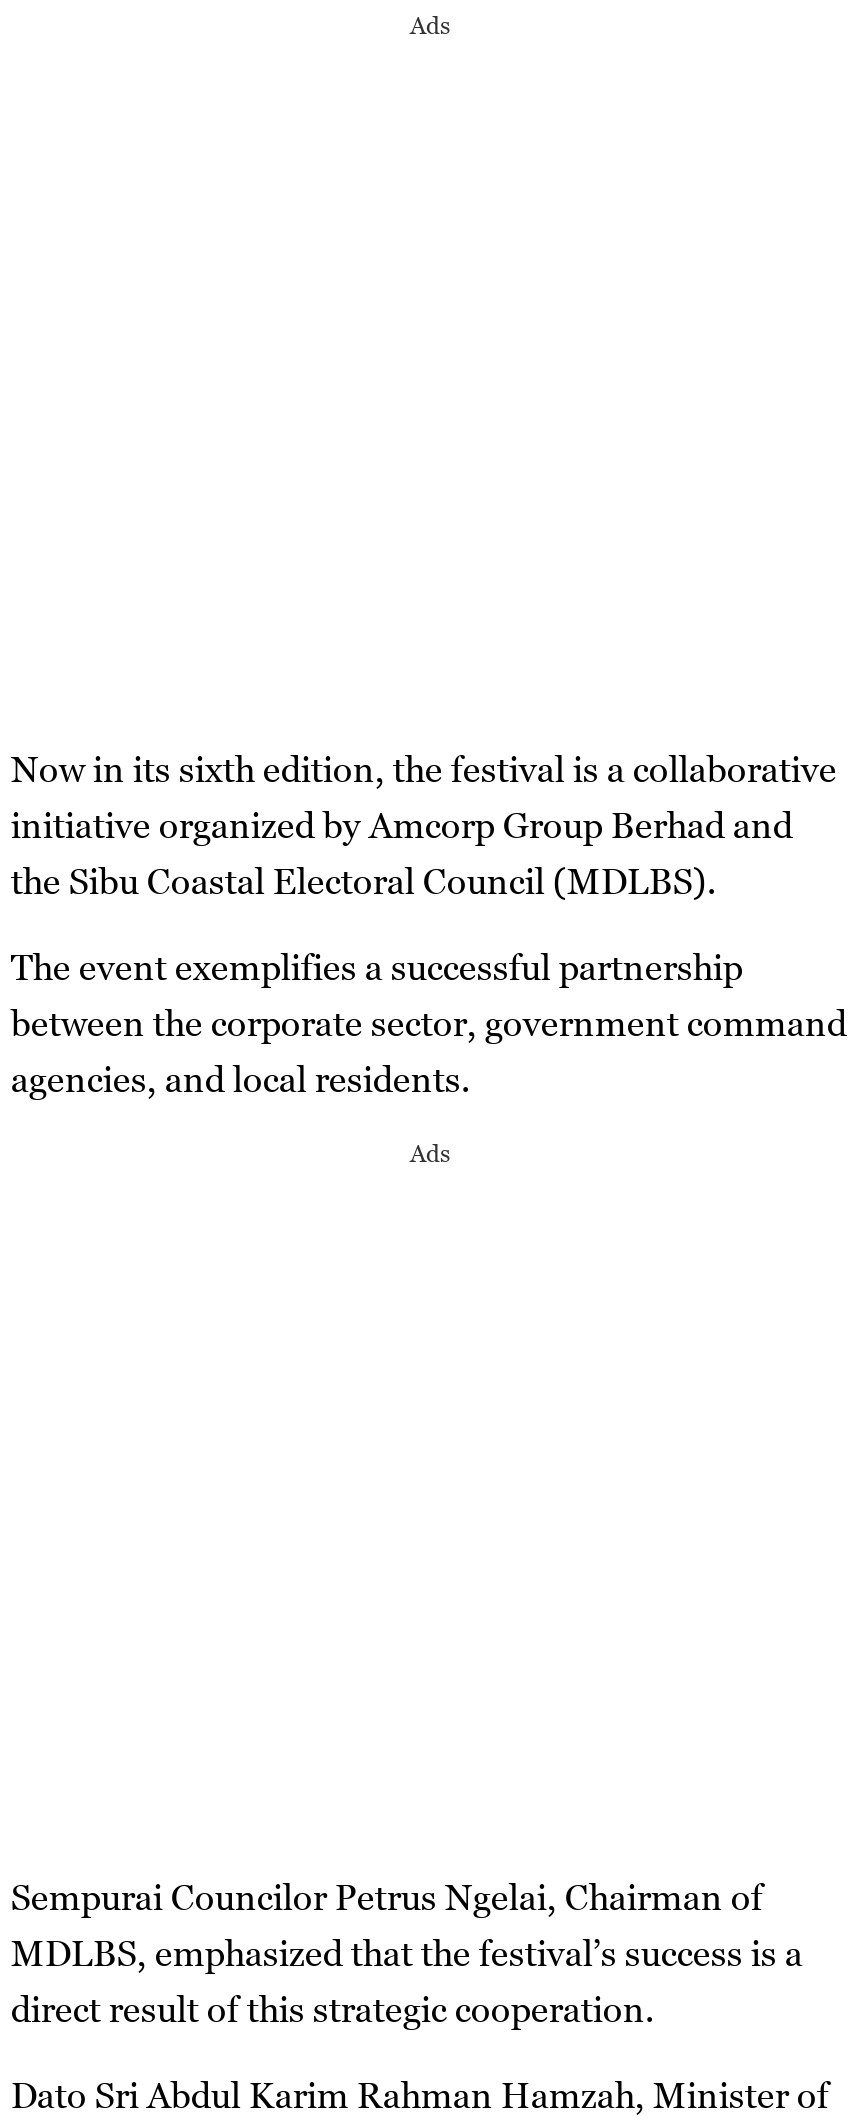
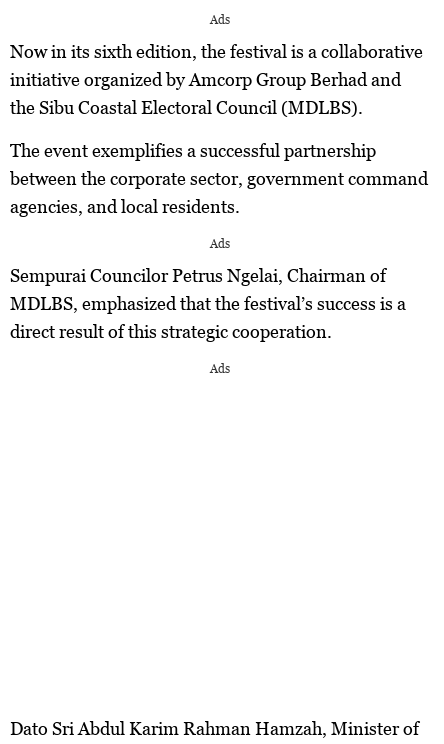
moved up: Sempurai Councilor Petrus Ngelai, Chairman of | MDLBS, emphasized that the festival’s success is a | direct result of this strategic cooperation.

+ Ads
